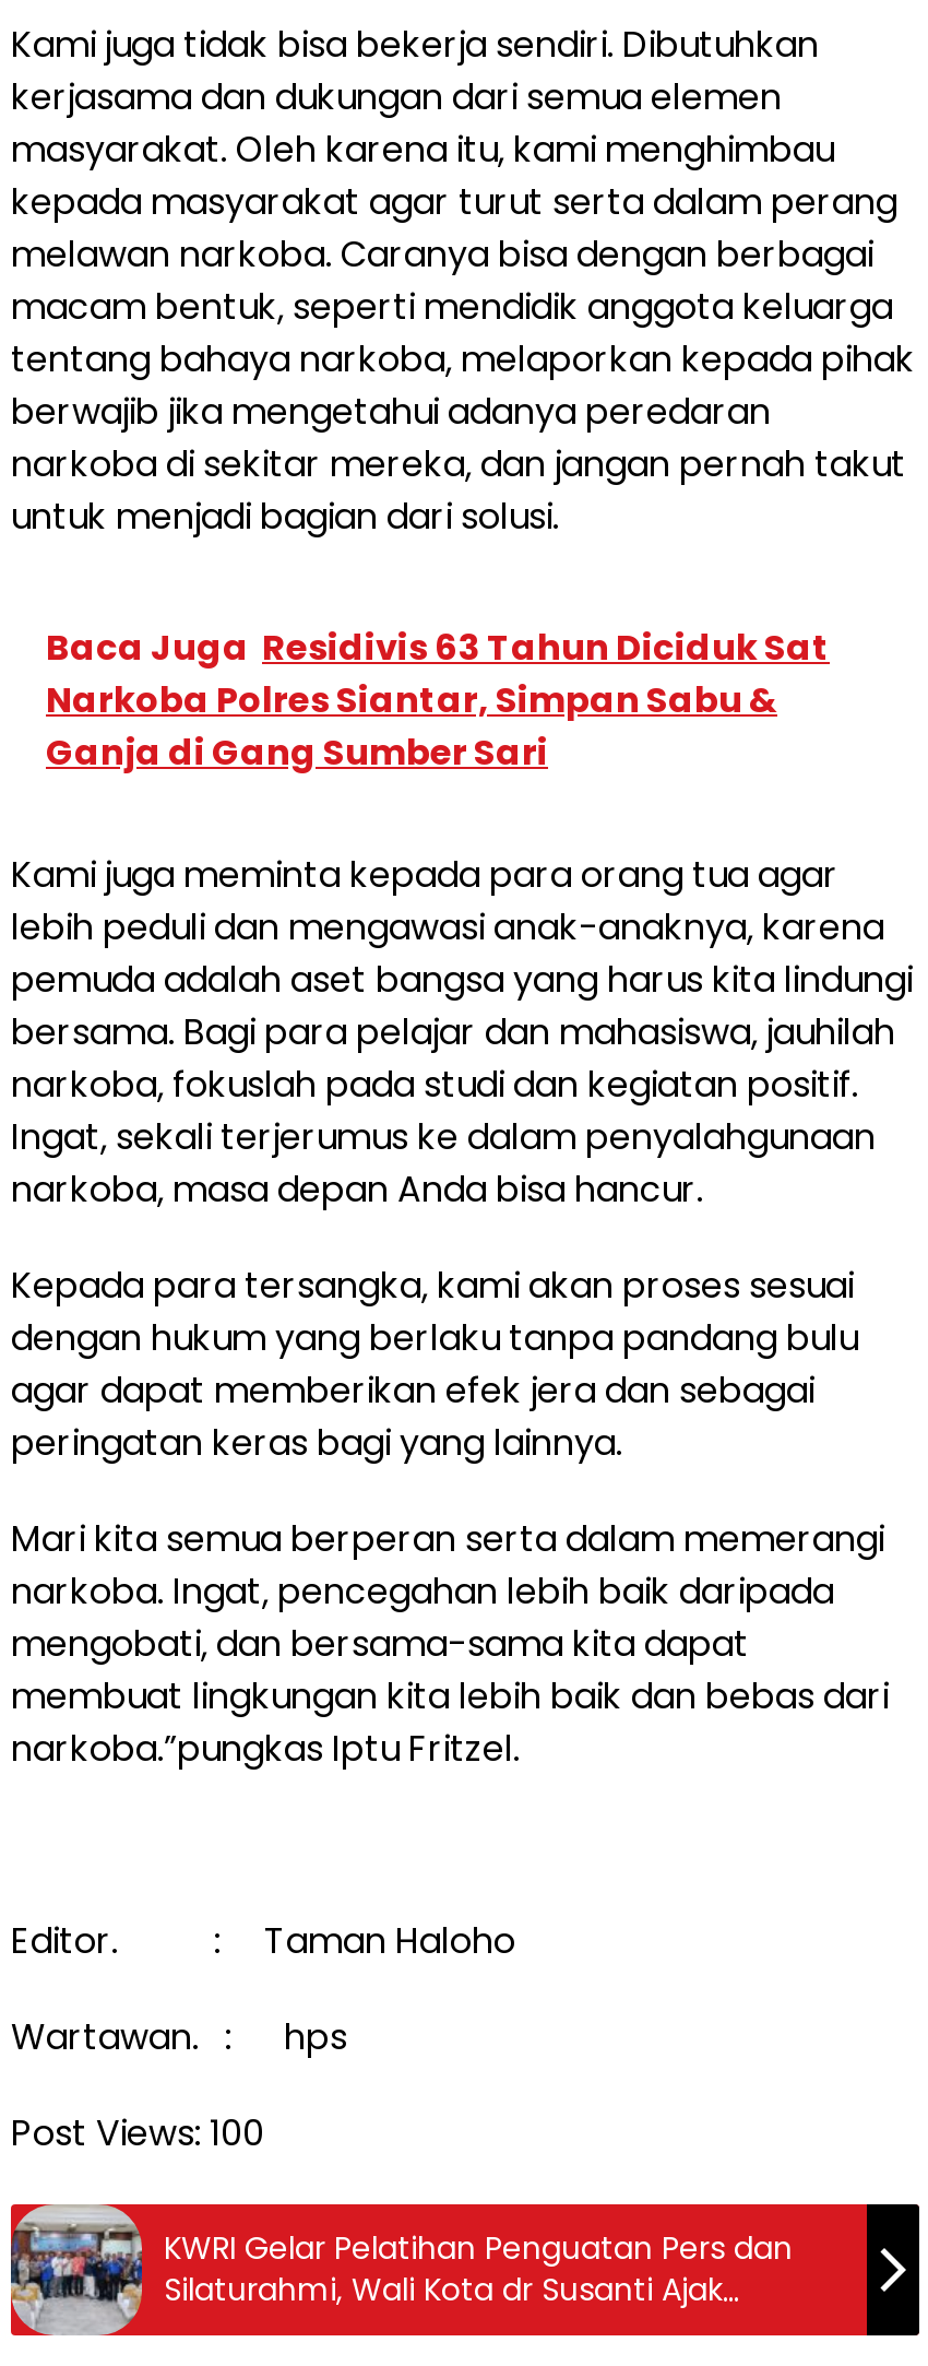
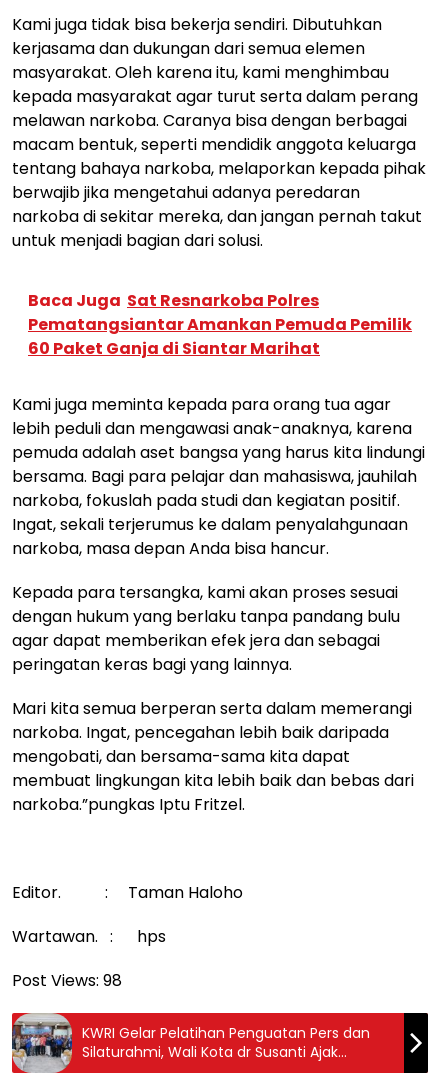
- Baca Juga Residivis 63 Tahun Diciduk Sat
- Narkoba Polres Siantar, Simpan Sabu &
- Ganja di Gang Sumber Sari
+ Baca Juga Sat Resnarkoba Polres
+ Pematangsiantar Amankan Pemuda Pemilik
+ 60 Paket Ganja di Siantar Marihat

- Post Views: 100
+ Post Views: 98
